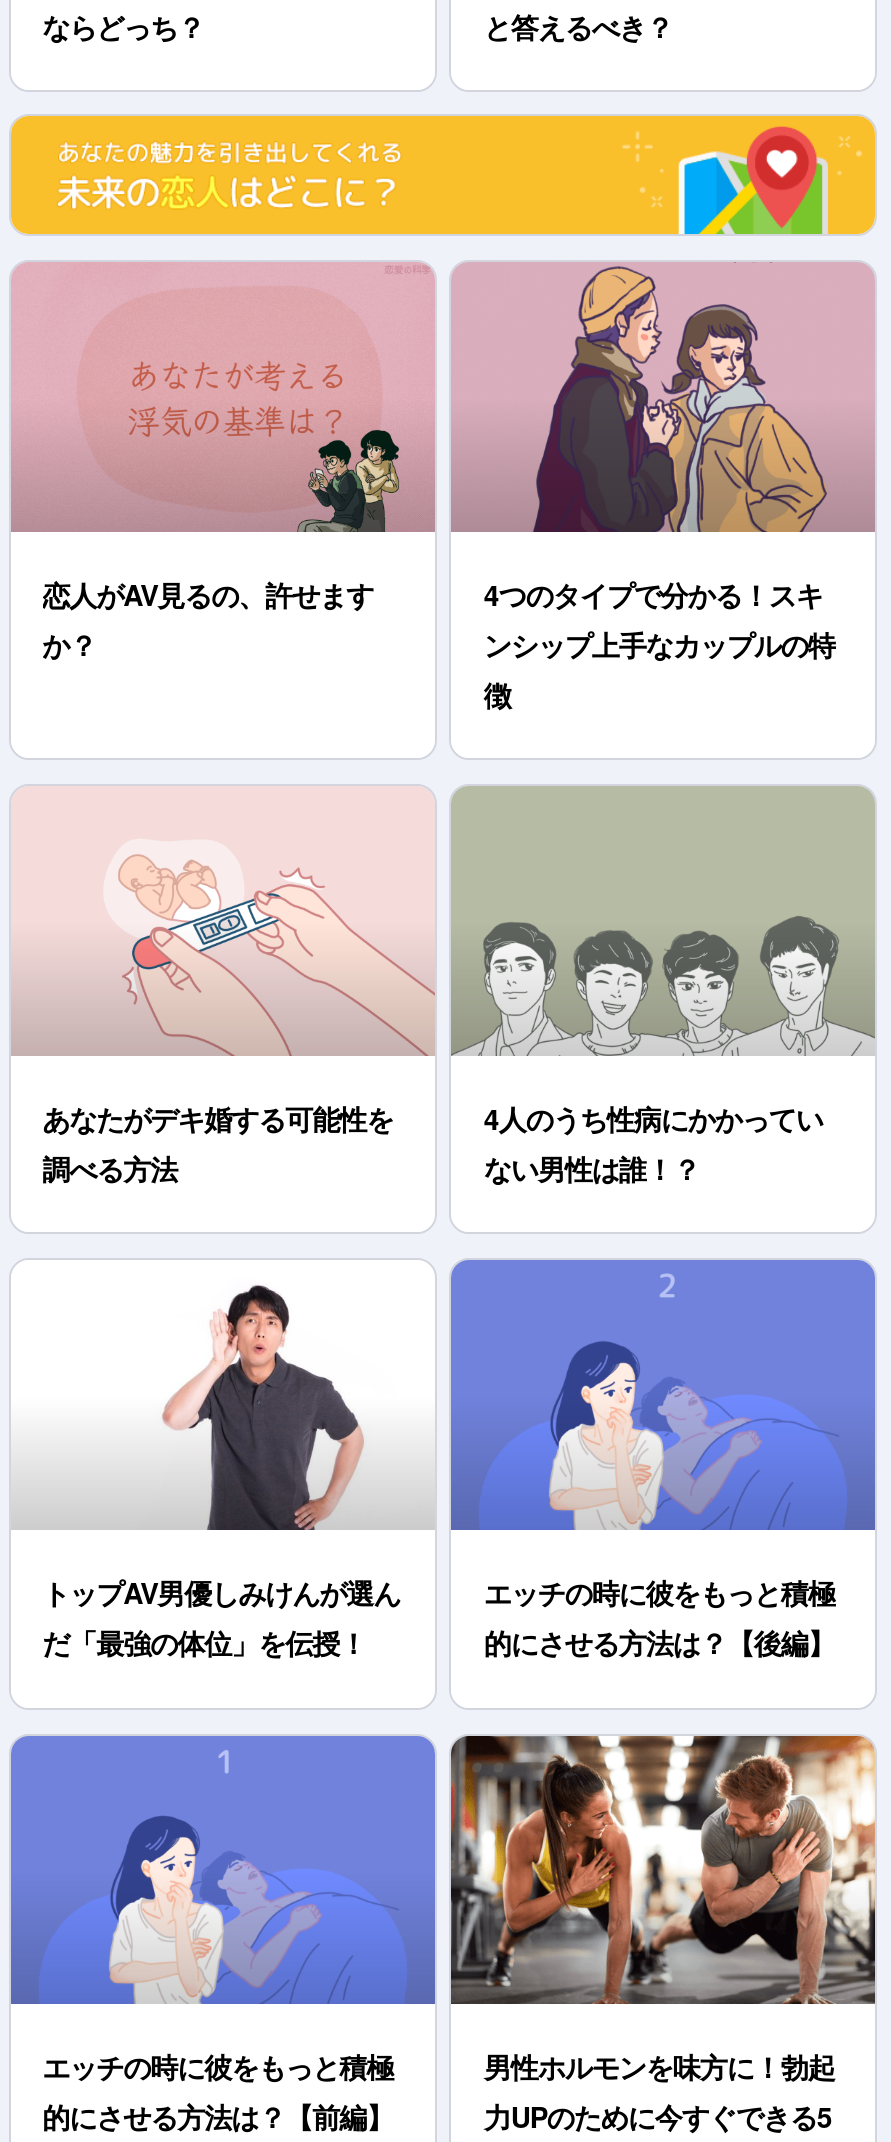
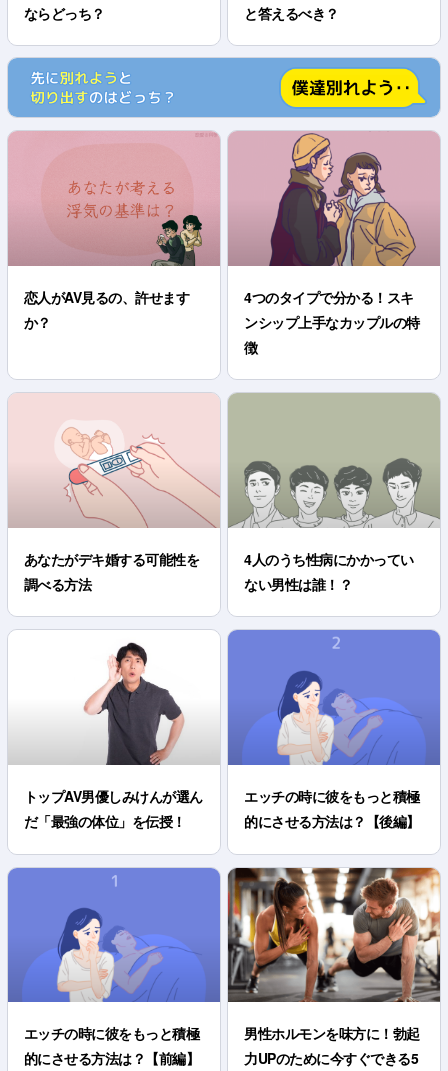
- [image]
+ [image]
